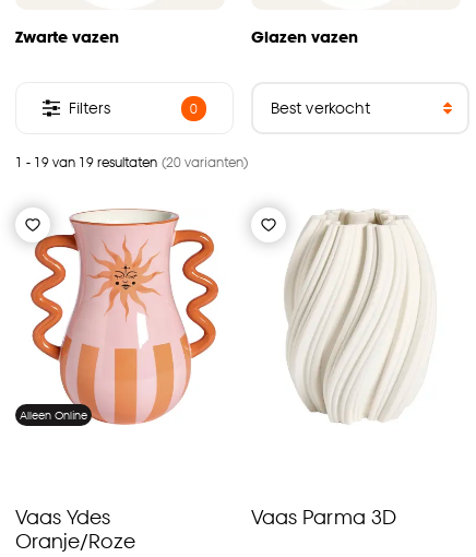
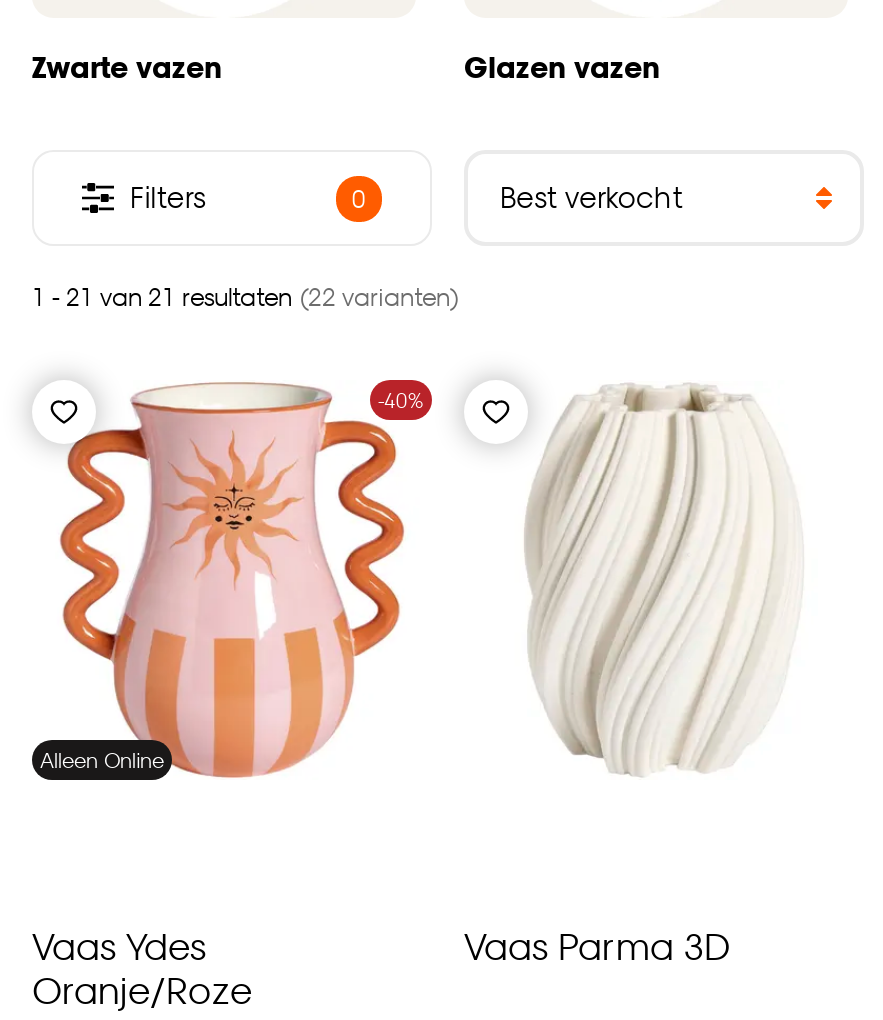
+ -40%

- 1 - 19 van 19 resultaten (20 varianten)
+ 1 - 21 van 21 resultaten (22 varianten)
